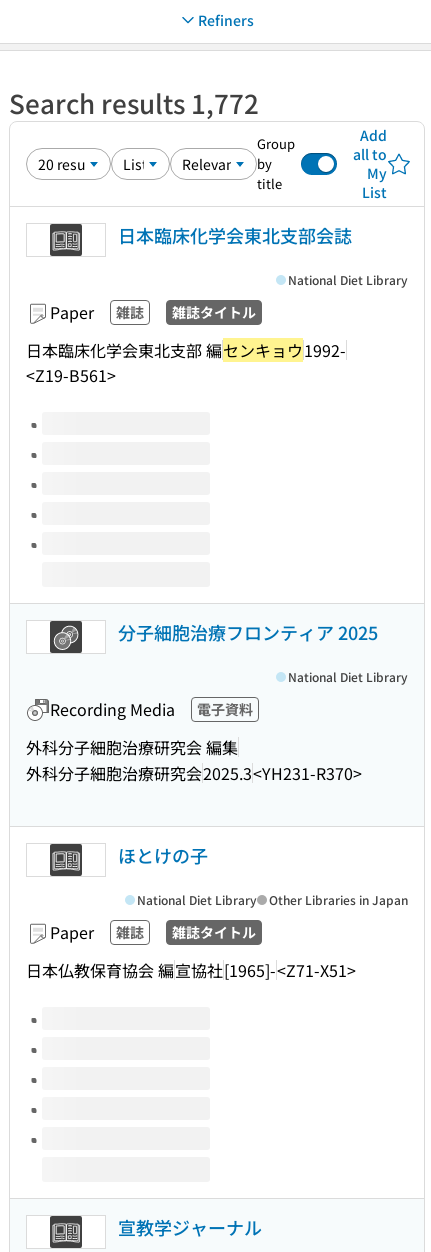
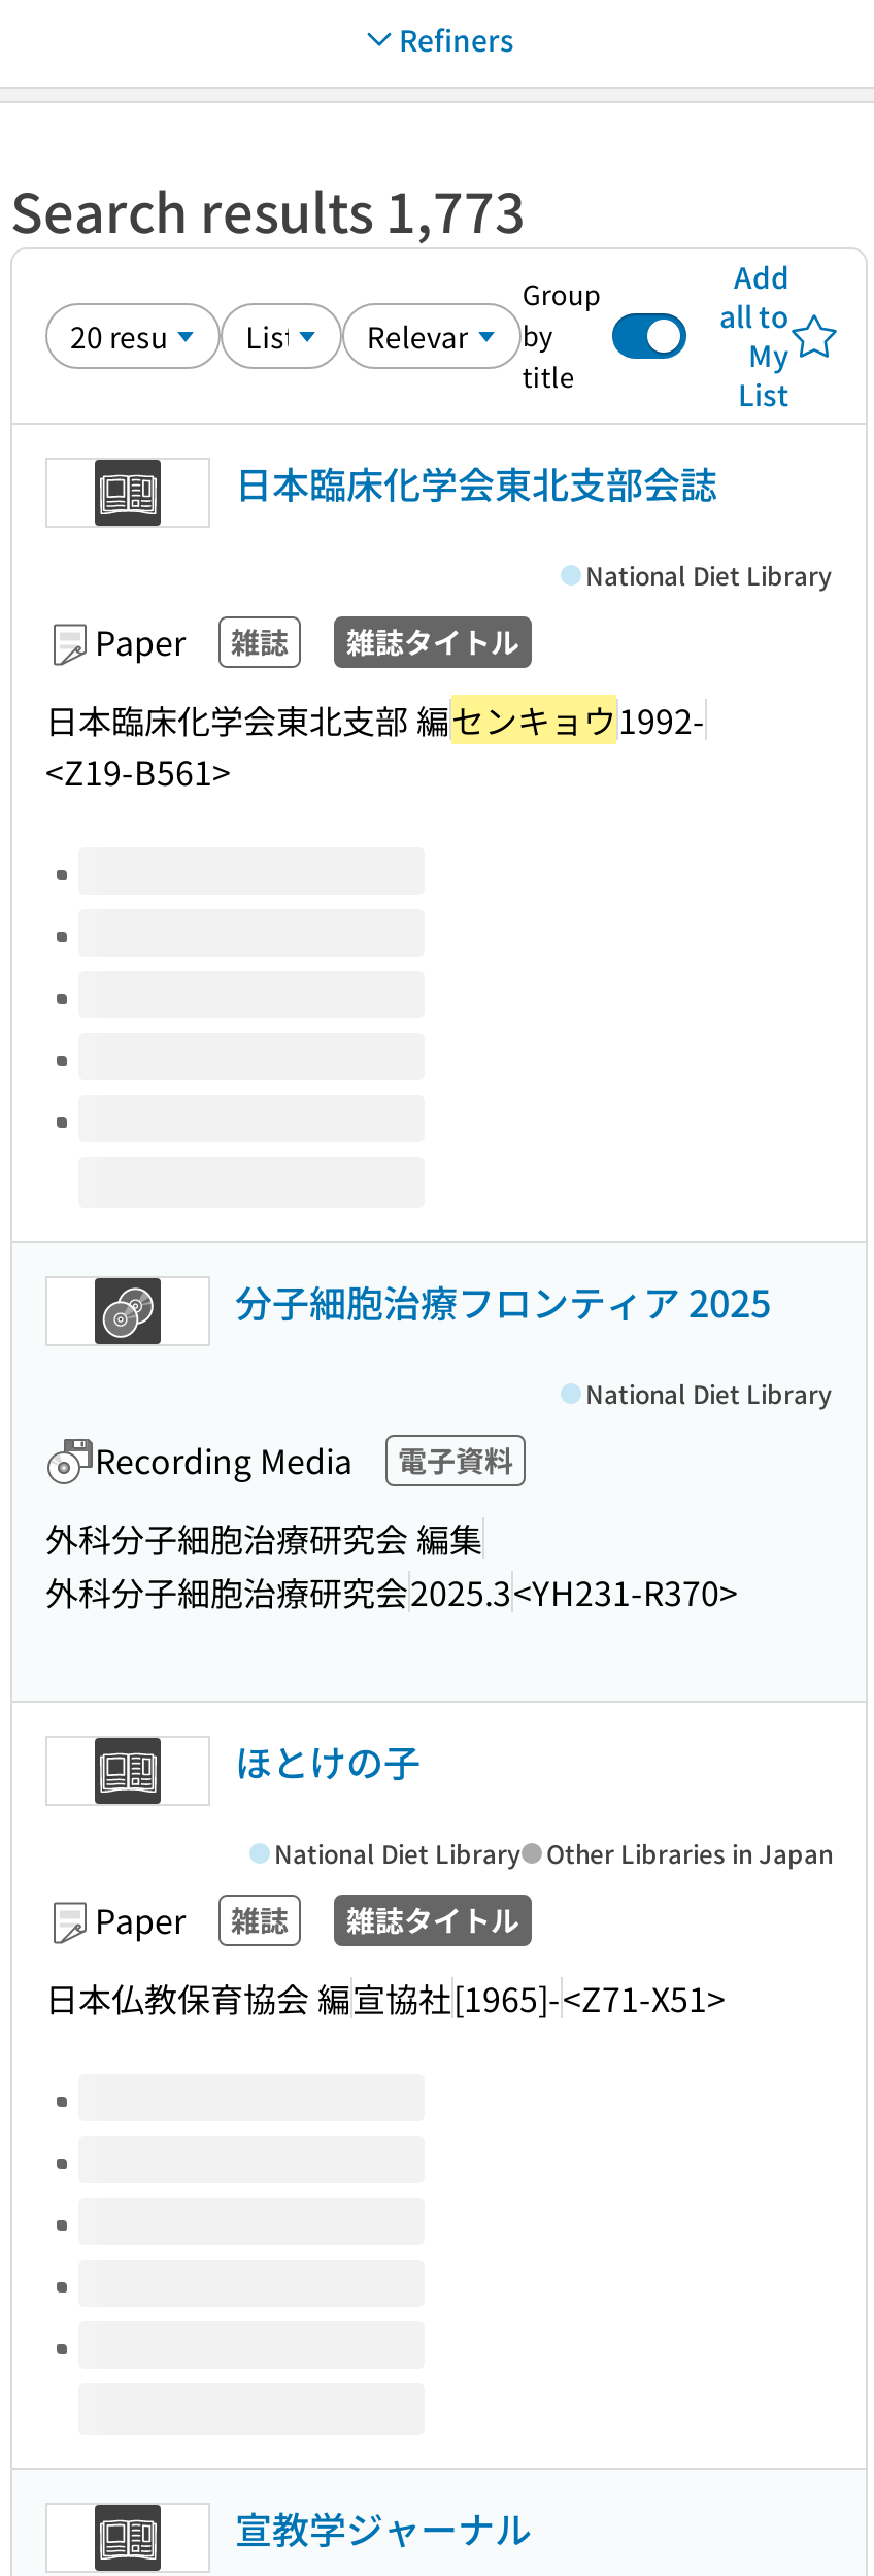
- Search results 1,772
+ Search results 1,773
